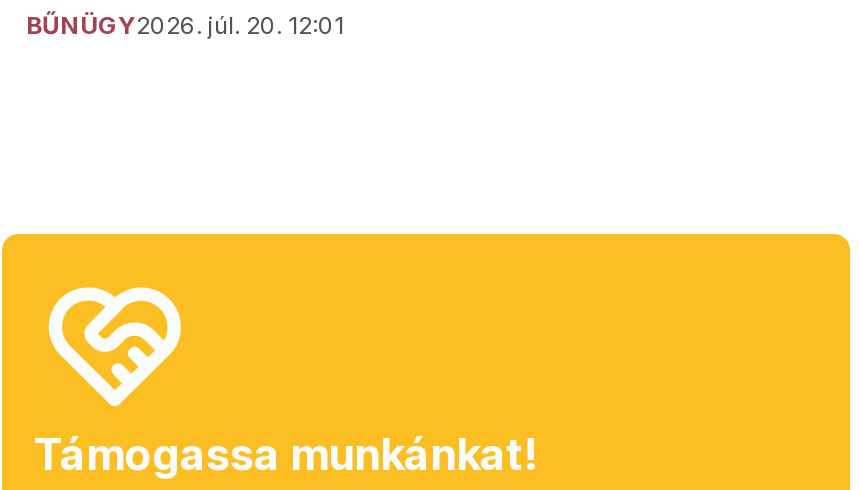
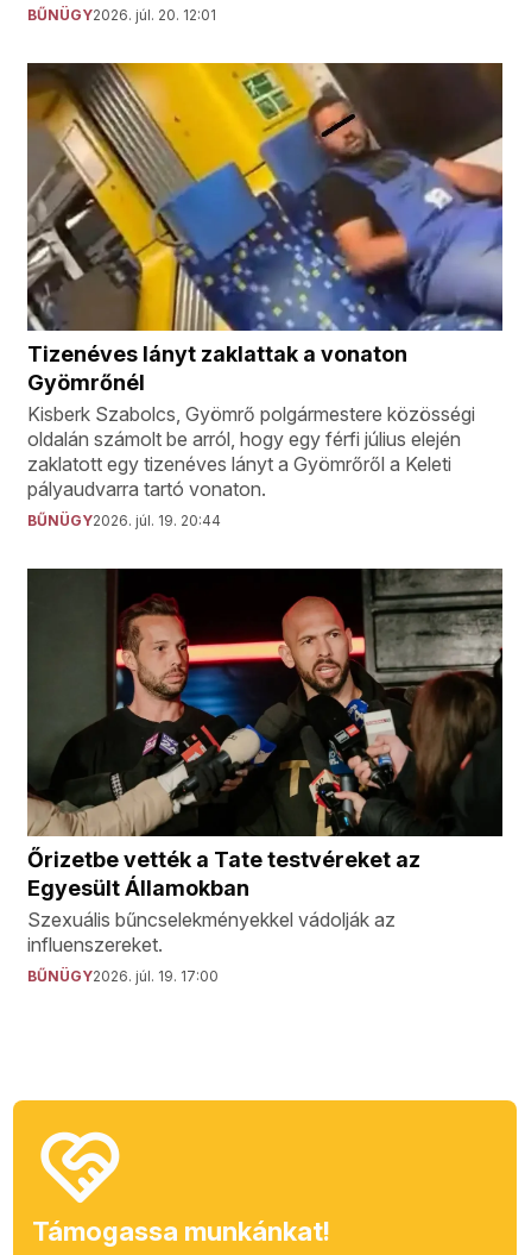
+ [image]
+ Tizenéves lányt zaklattak a vonaton
+ Gyömrőnél
+ Kisberk Szabolcs, Gyömrő polgármestere közösségi
+ oldalán számolt be arról, hogy egy férfi július elején
+ zaklatott egy tizenéves lányt a Gyömrőről a Keleti
+ pályaudvarra tartó vonaton.
+ BŰNÜGY2026. júl. 19. 20:44

+ [image]
+ Őrizetbe vették a Tate testvéreket az
+ Egyesült Államokban
+ Szexuális bűncselekményekkel vádolják az
+ influenszereket.
+ BŰNÜGY2026. júl. 19. 17:00
